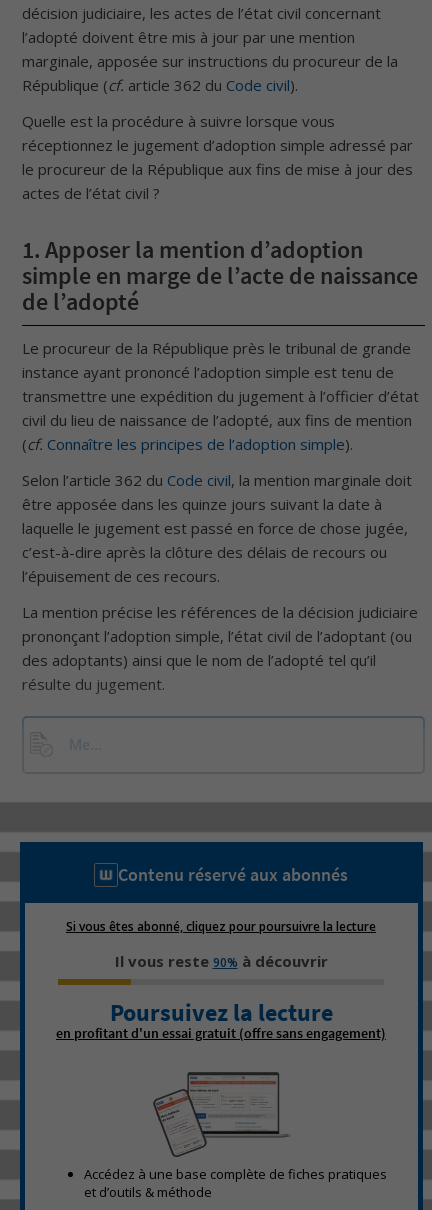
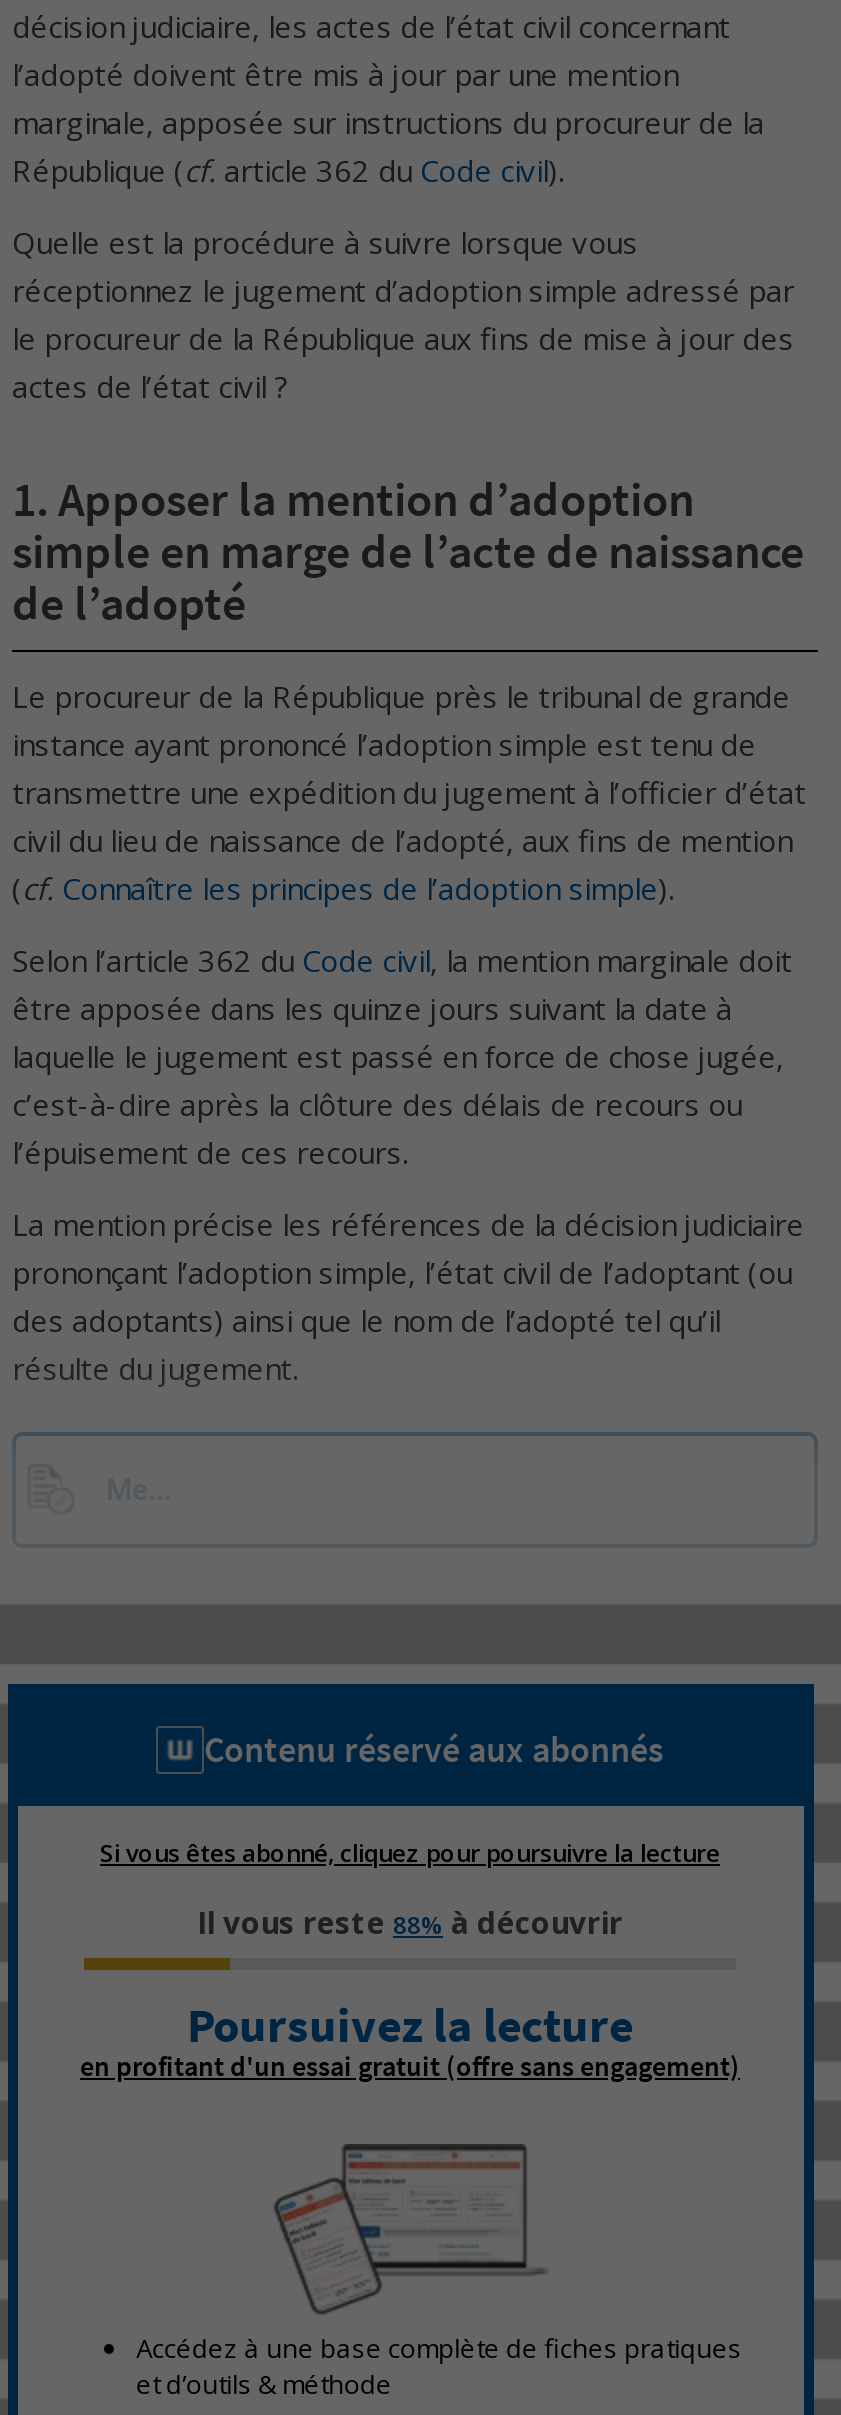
- Il vous reste 90% à découvrir
+ Il vous reste 88% à découvrir
